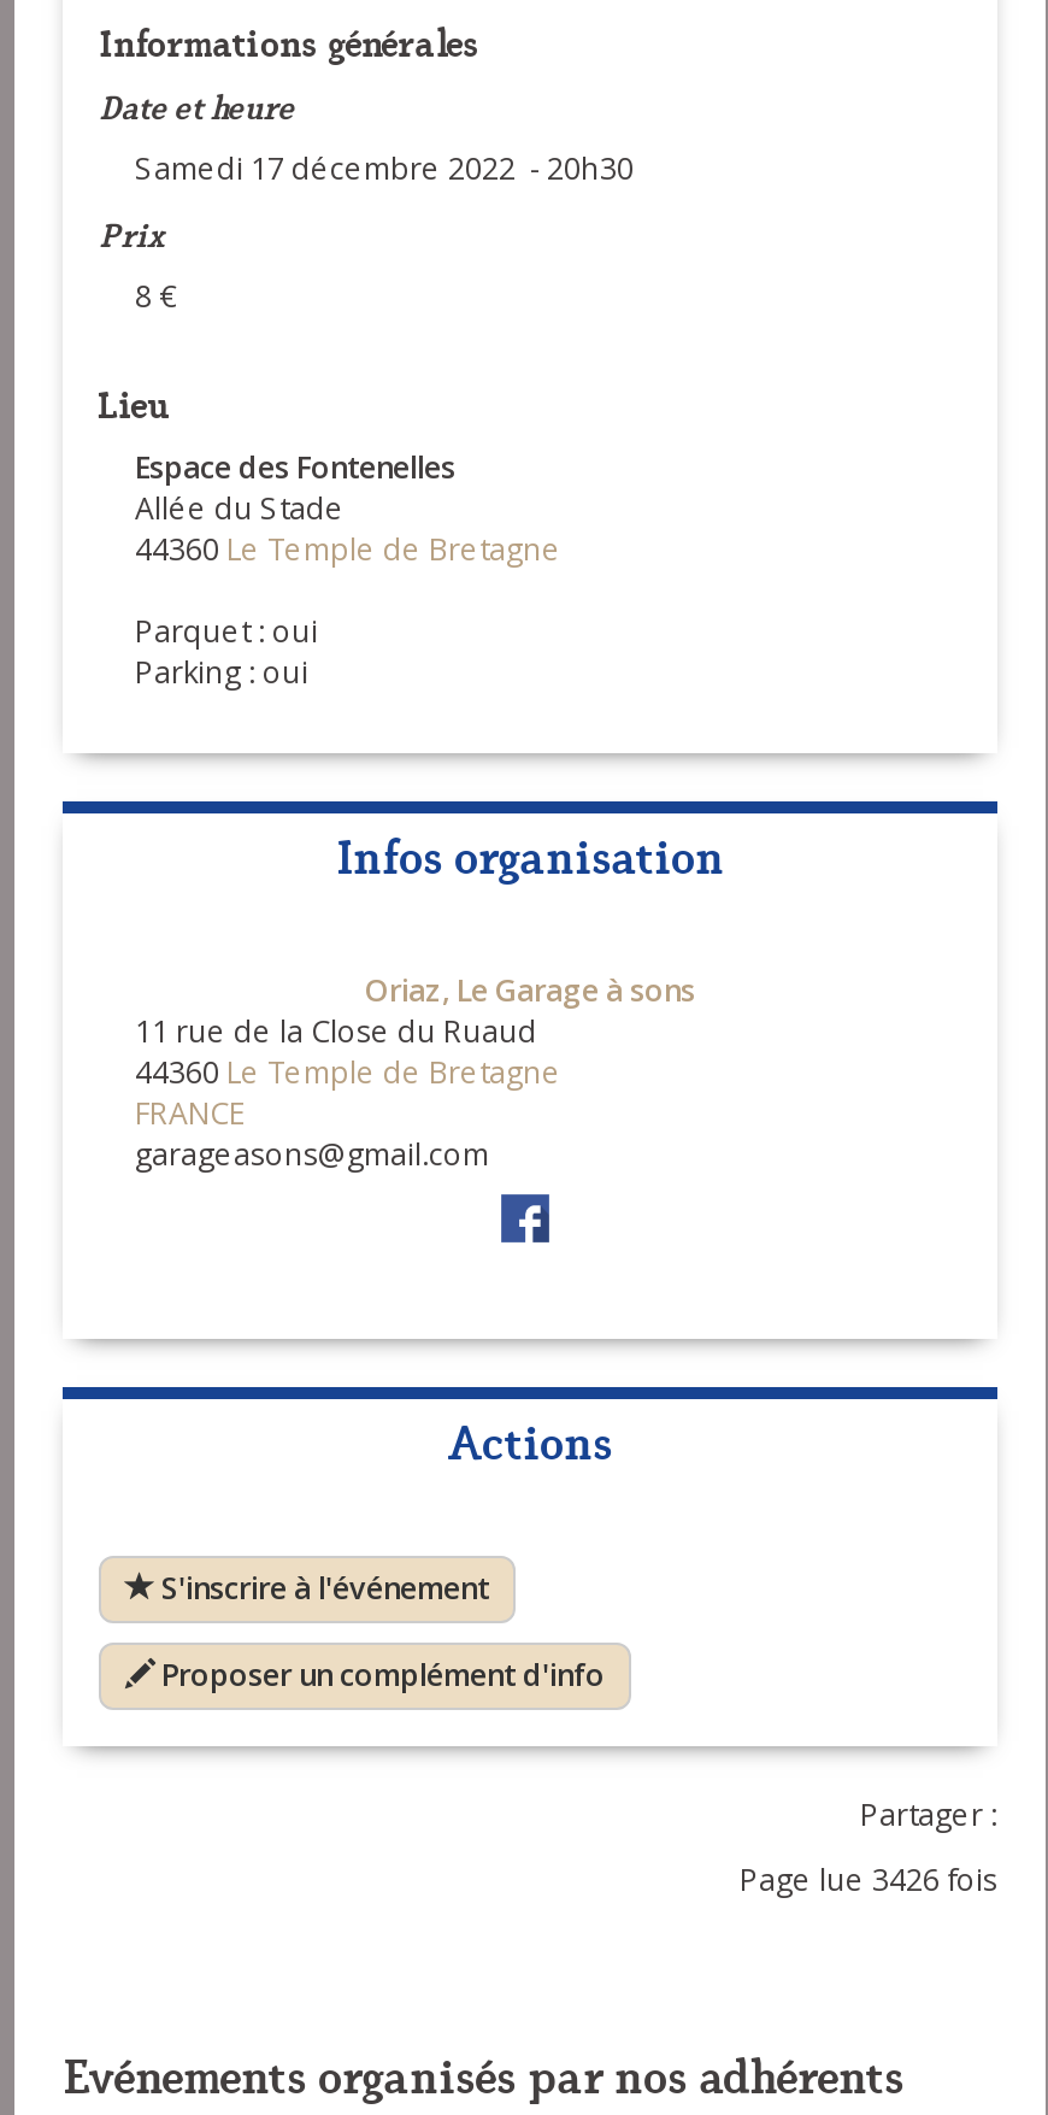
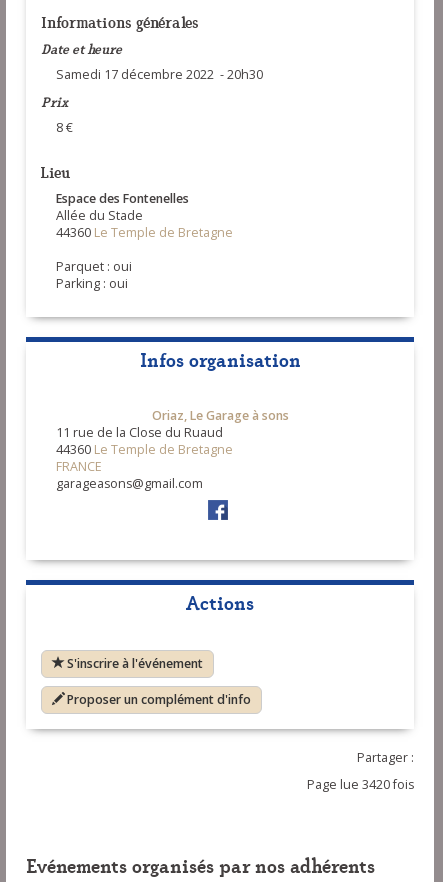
- Page lue 3426 fois
+ Page lue 3420 fois
